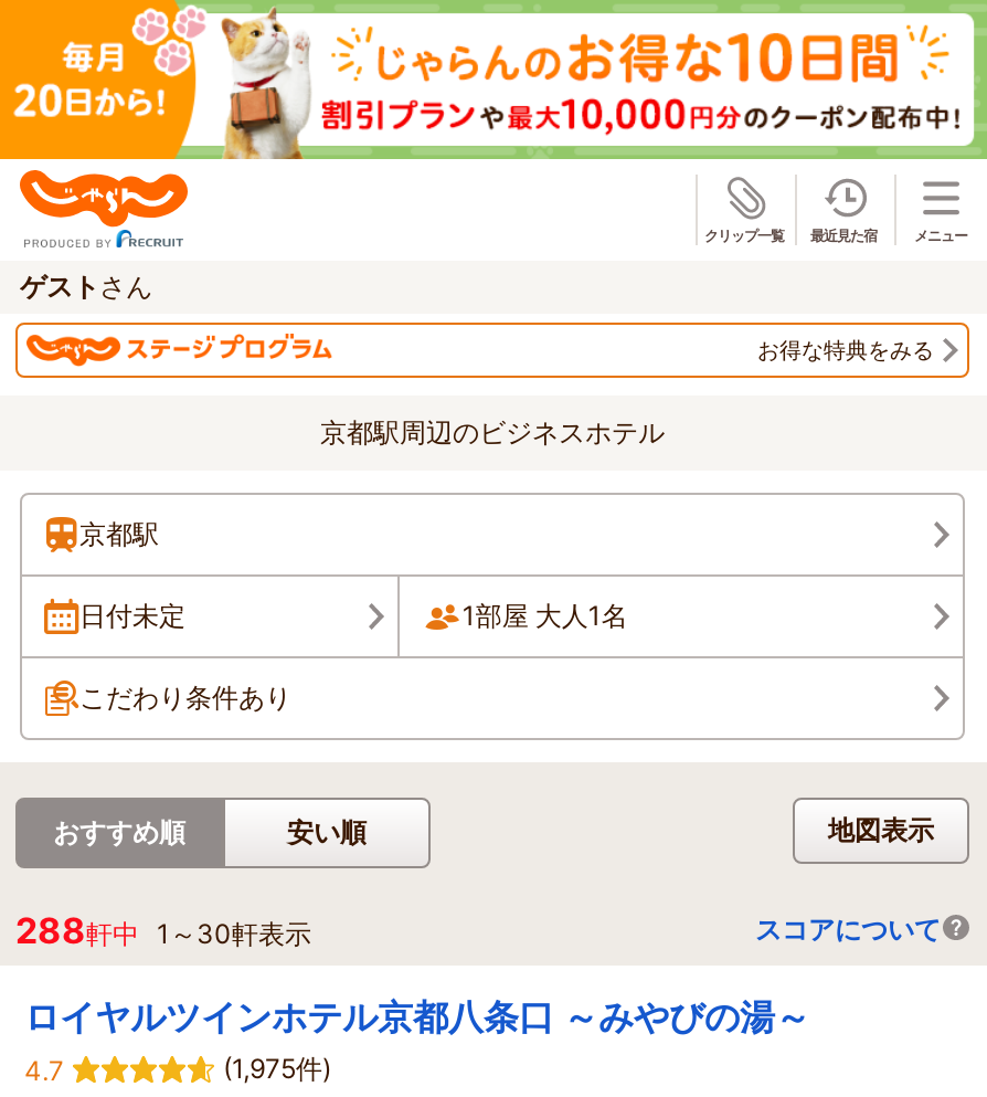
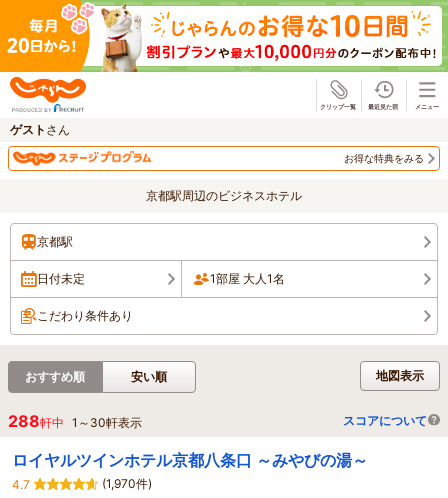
- (1,975件)
+ (1,970件)
